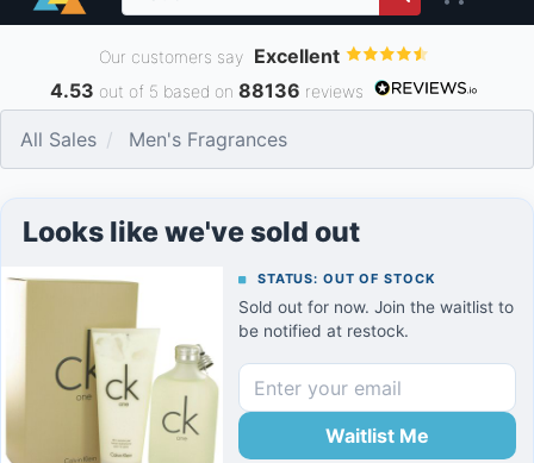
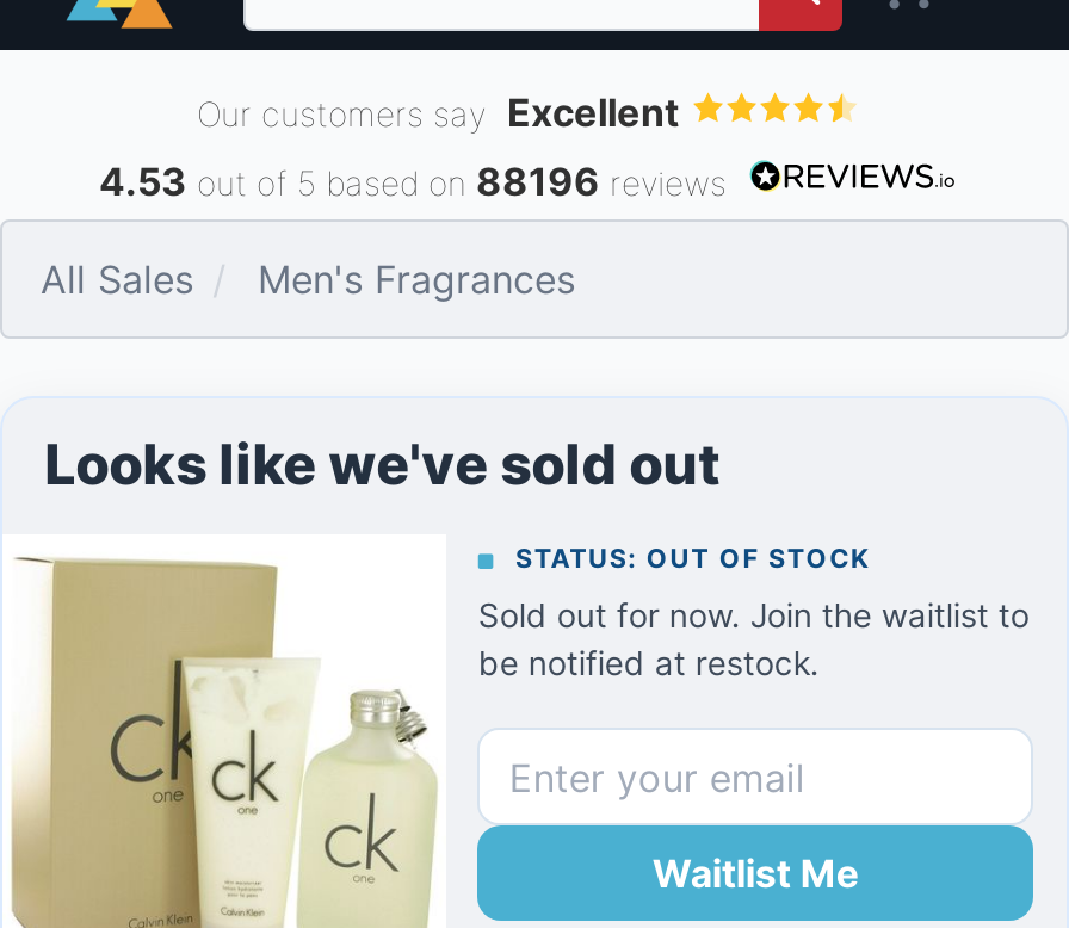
- 4.53 out of 5 based on 88136 reviews
+ 4.53 out of 5 based on 88196 reviews
